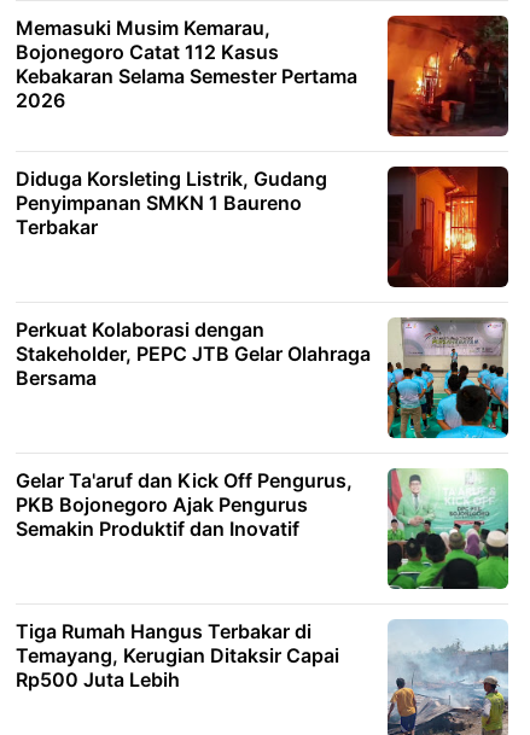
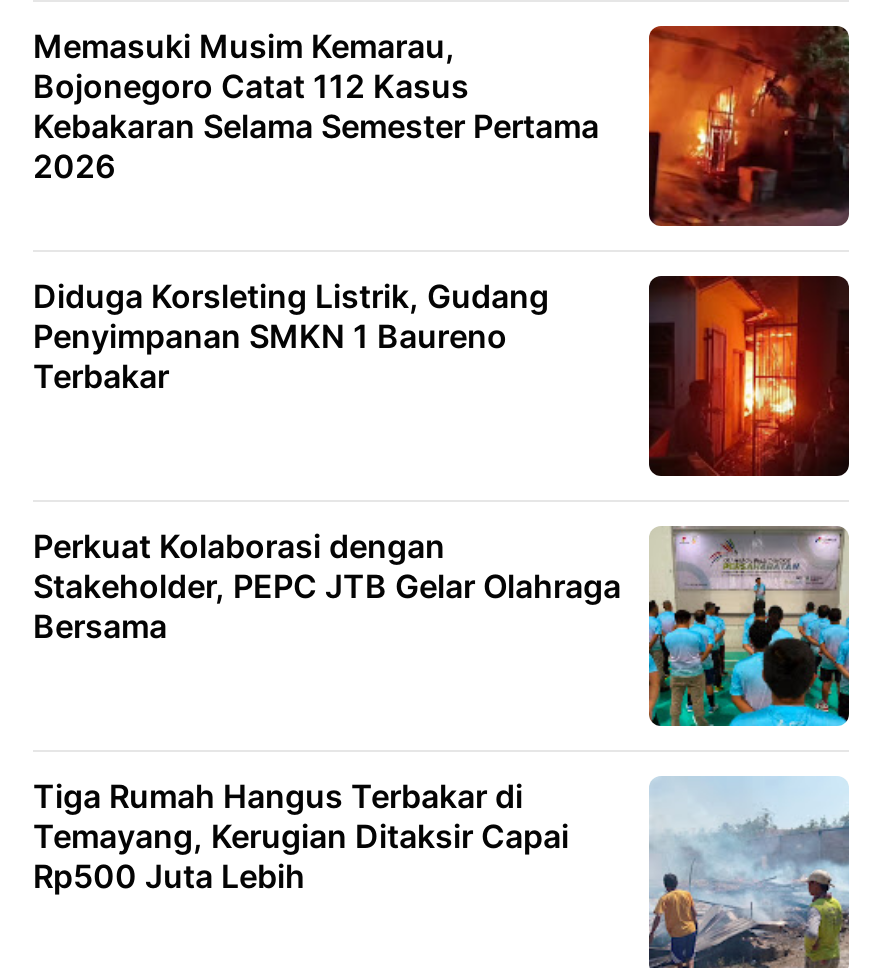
- [image]
- Gelar Ta'aruf dan Kick Off Pengurus,
- PKB Bojonegoro Ajak Pengurus
- Semakin Produktif dan Inovatif
